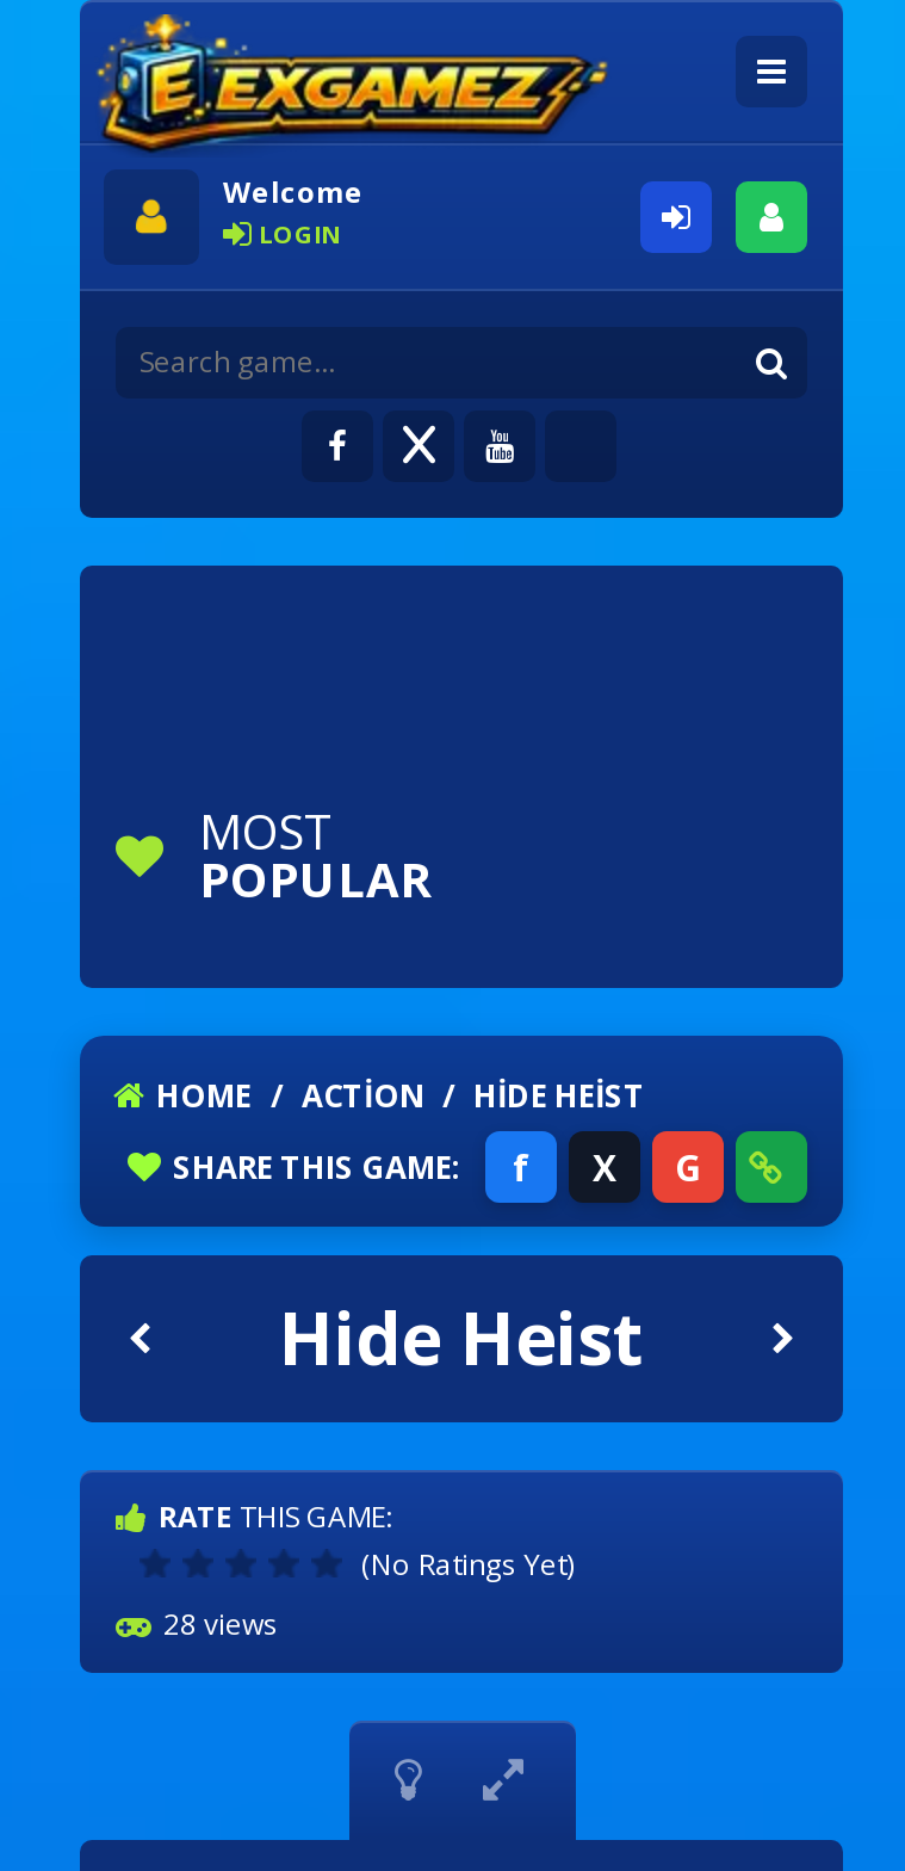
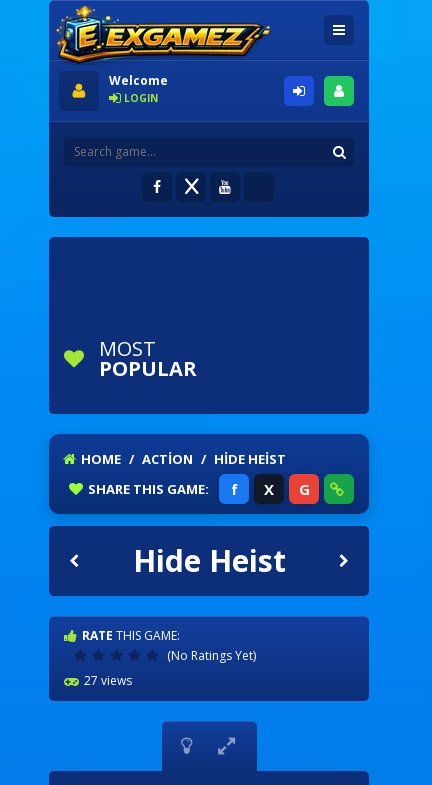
- 28 views
+ 27 views
